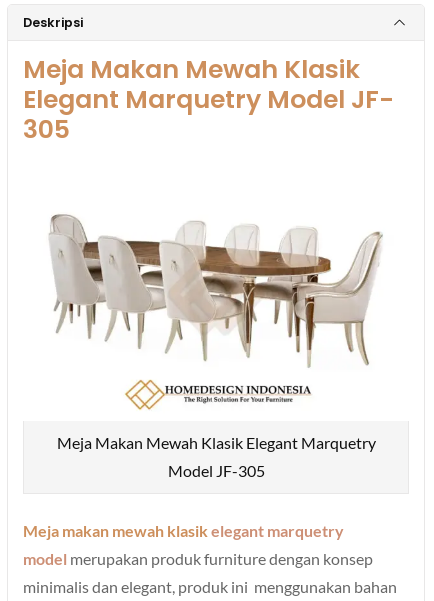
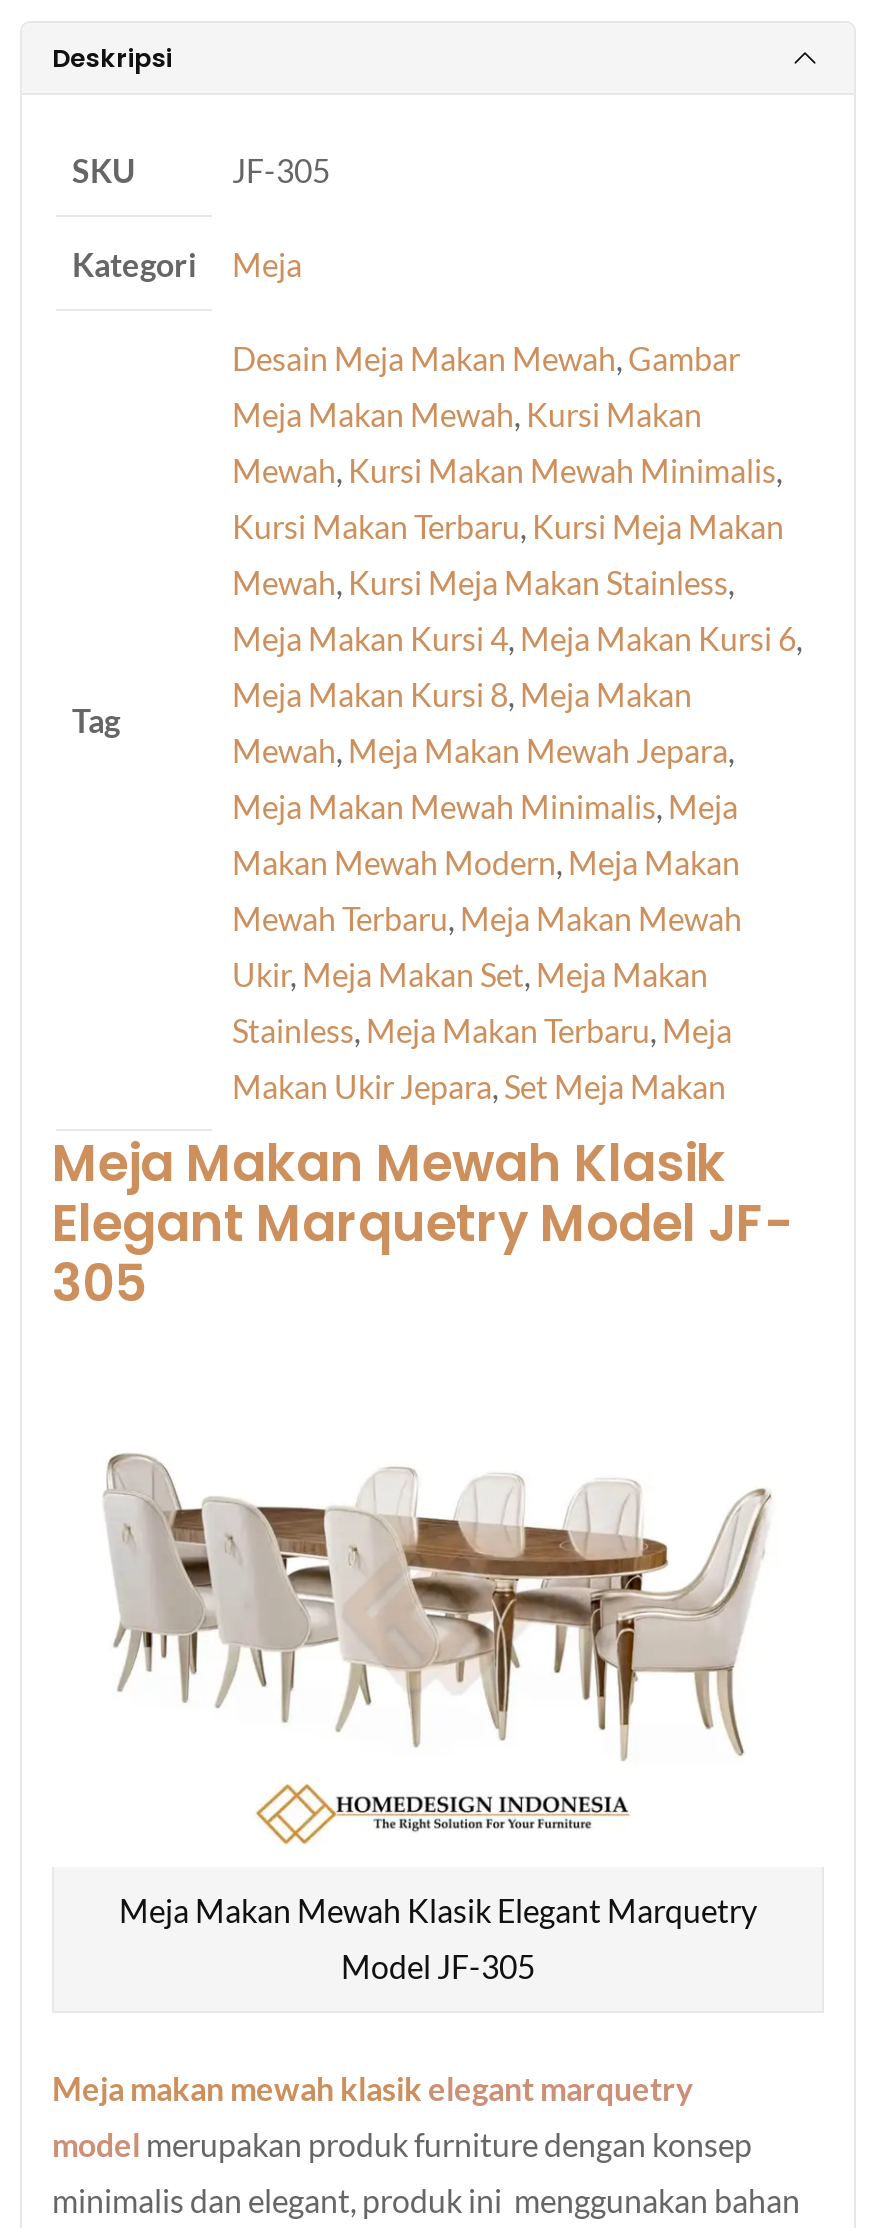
+ SKU
+ JF-305
+ Kategori
+ Meja

+ Tag

+ Desain Meja Makan Mewah, Gambar
+ Meja Makan Mewah, Kursi Makan
+ Mewah, Kursi Makan Mewah Minimalis,
+ Kursi Makan Terbaru, Kursi Meja Makan
+ Mewah, Kursi Meja Makan Stainless,
+ Meja Makan Kursi 4, Meja Makan Kursi 6,
+ Meja Makan Kursi 8, Meja Makan
+ Mewah, Meja Makan Mewah Jepara,
+ Meja Makan Mewah Minimalis, Meja
+ Makan Mewah Modern, Meja Makan
+ Mewah Terbaru, Meja Makan Mewah
+ Ukir, Meja Makan Set, Meja Makan
+ Stainless, Meja Makan Terbaru, Meja
+ Makan Ukir Jepara, Set Meja Makan
